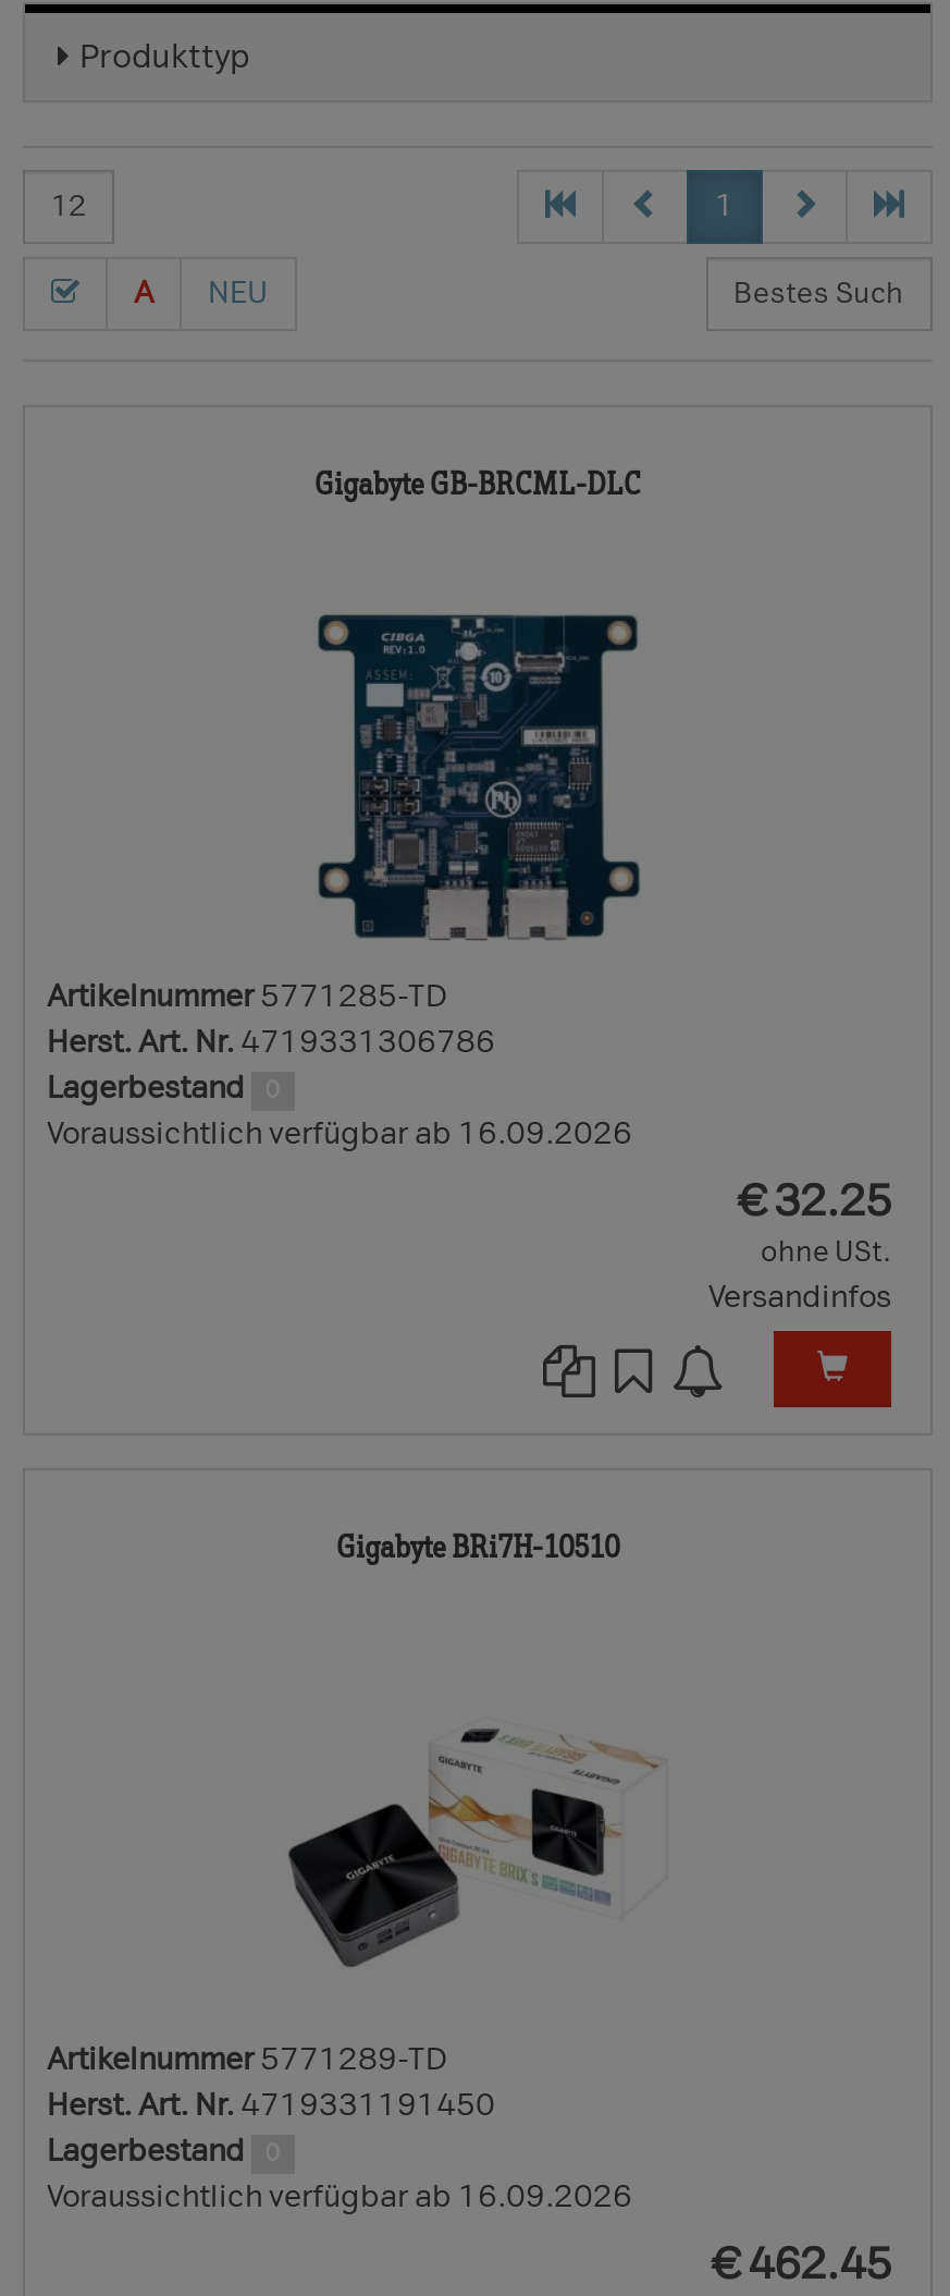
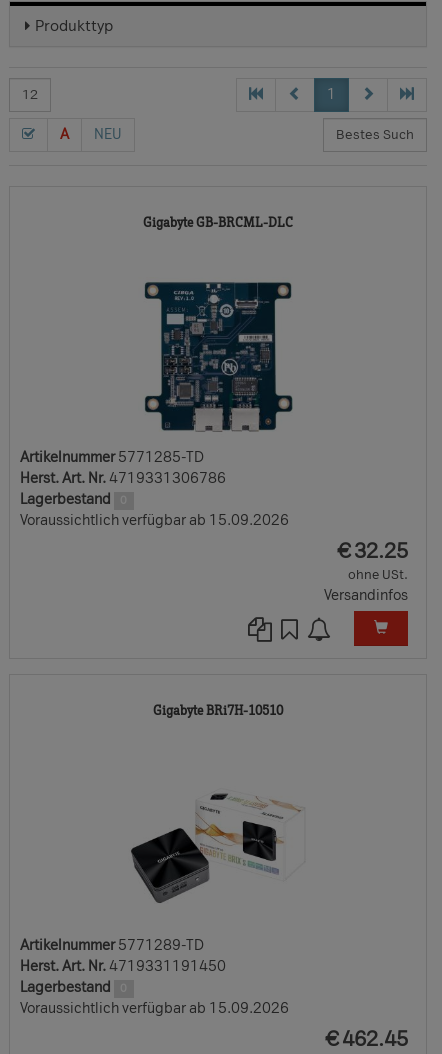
- Voraussichtlich verfügbar ab 16.09.2026
+ Voraussichtlich verfügbar ab 15.09.2026

- Voraussichtlich verfügbar ab 16.09.2026
+ Voraussichtlich verfügbar ab 15.09.2026
